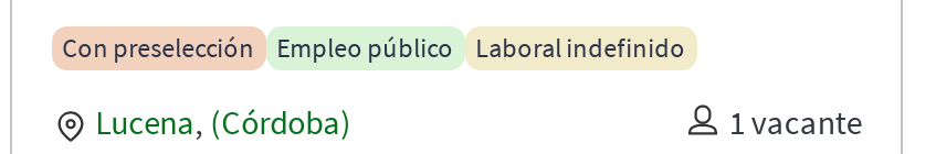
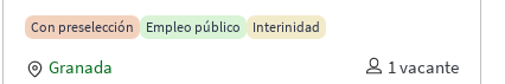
- Laboral indefinido
+ Interinidad

- Lucena, (Córdoba)
+ Granada
